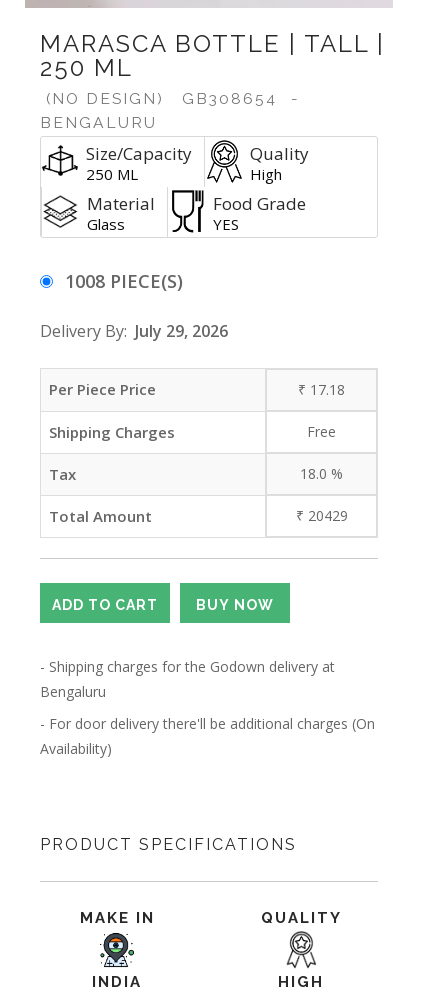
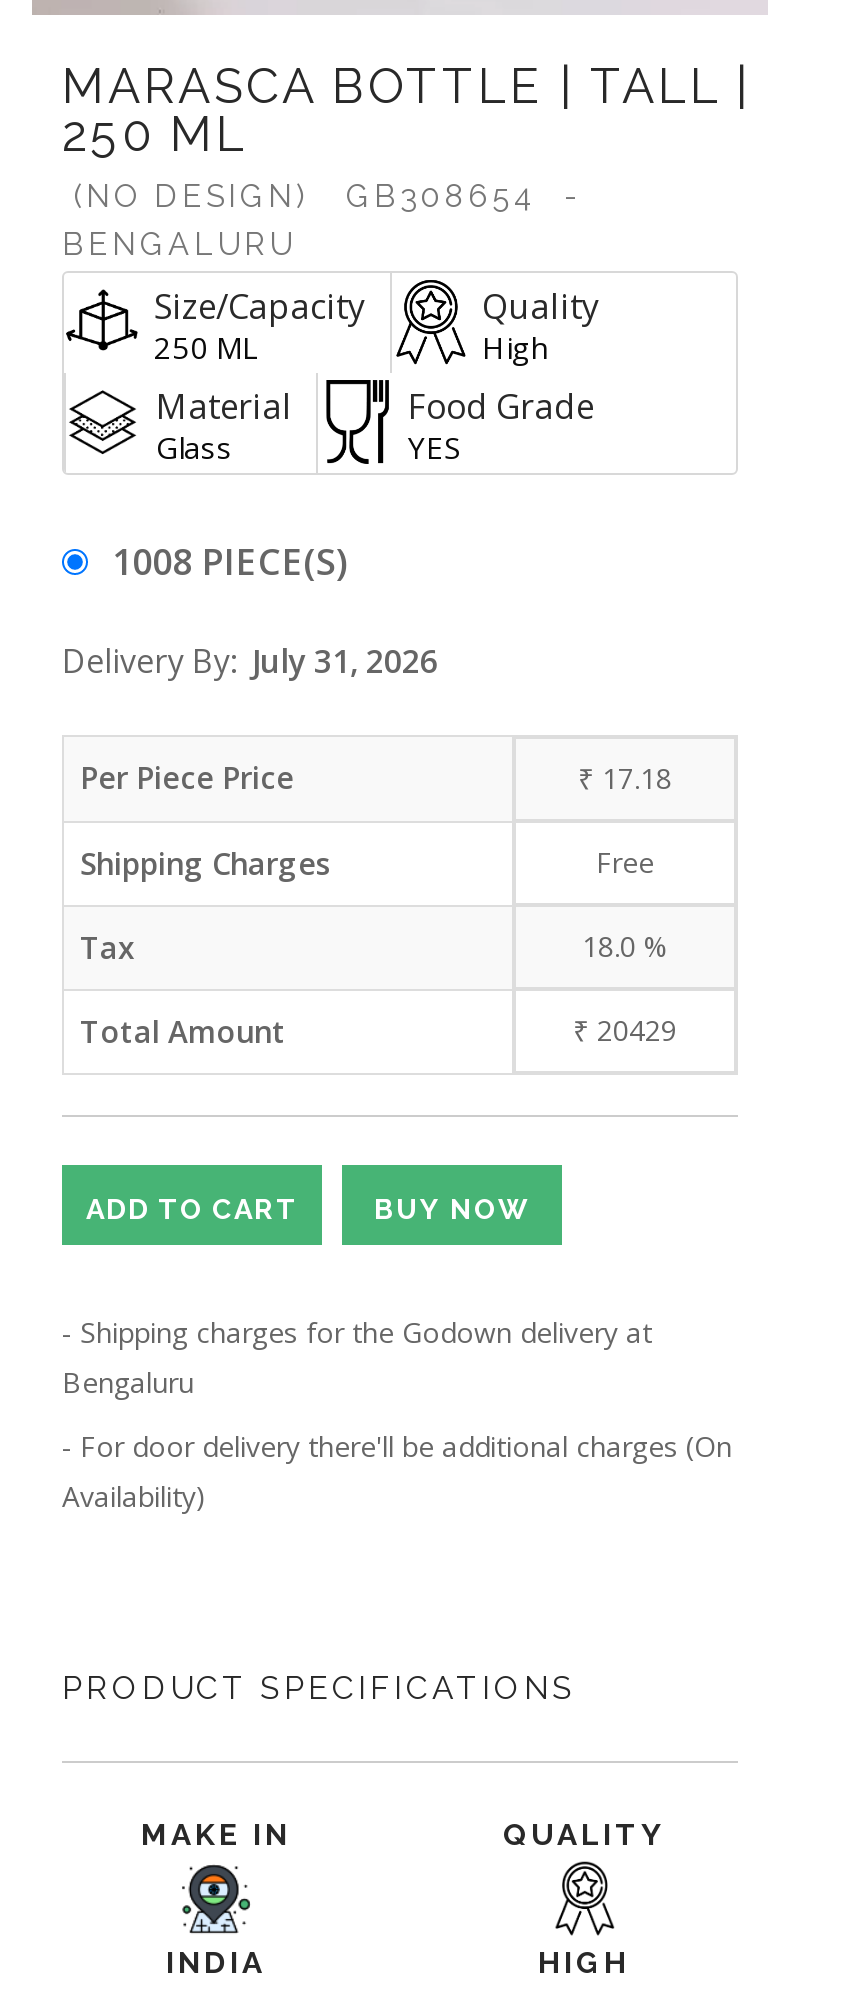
- Delivery By: July 29, 2026
+ Delivery By: July 31, 2026
